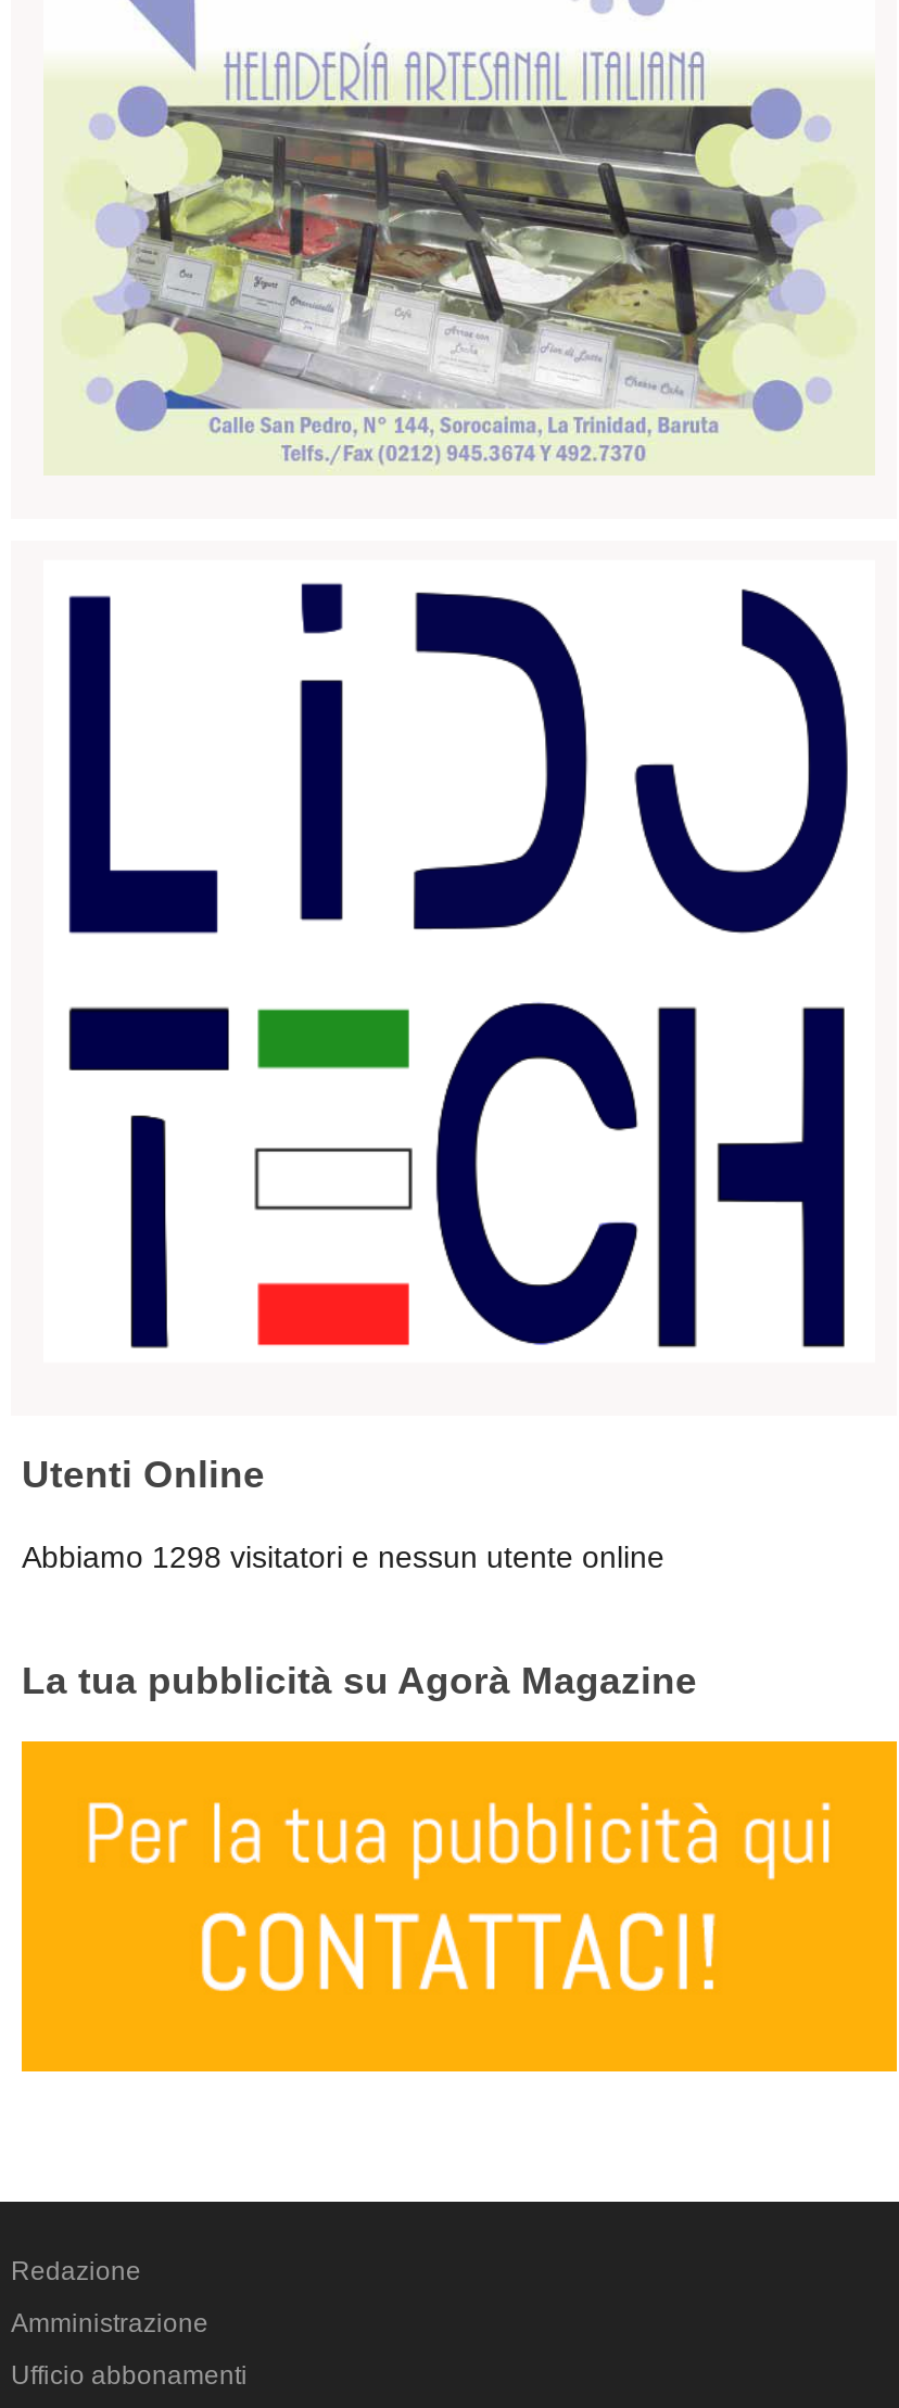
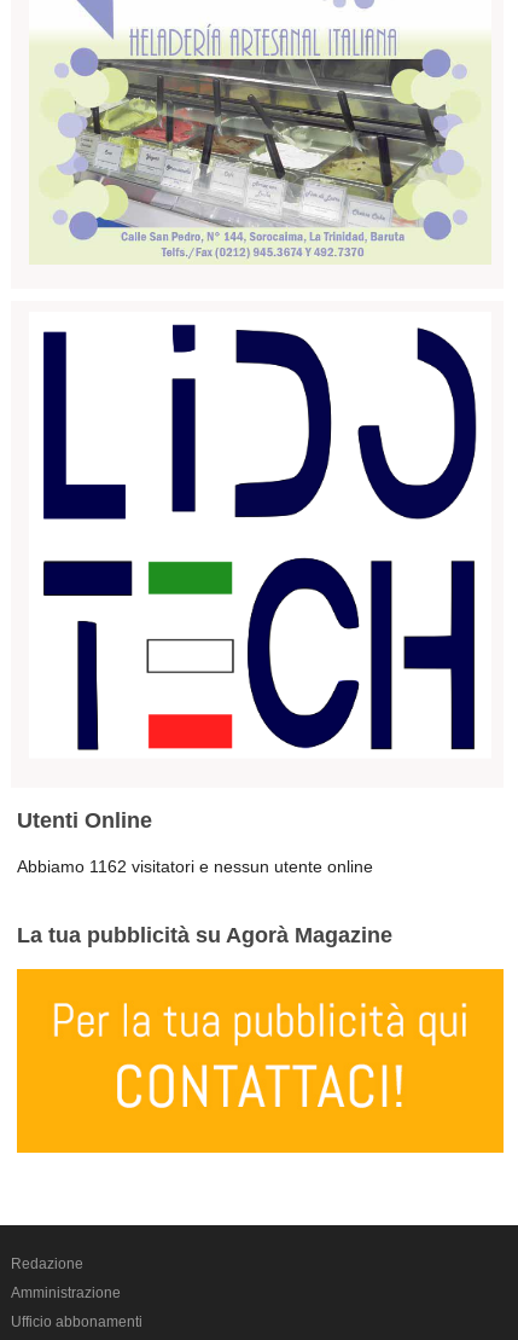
- Abbiamo 1298 visitatori e nessun utente online
+ Abbiamo 1162 visitatori e nessun utente online
